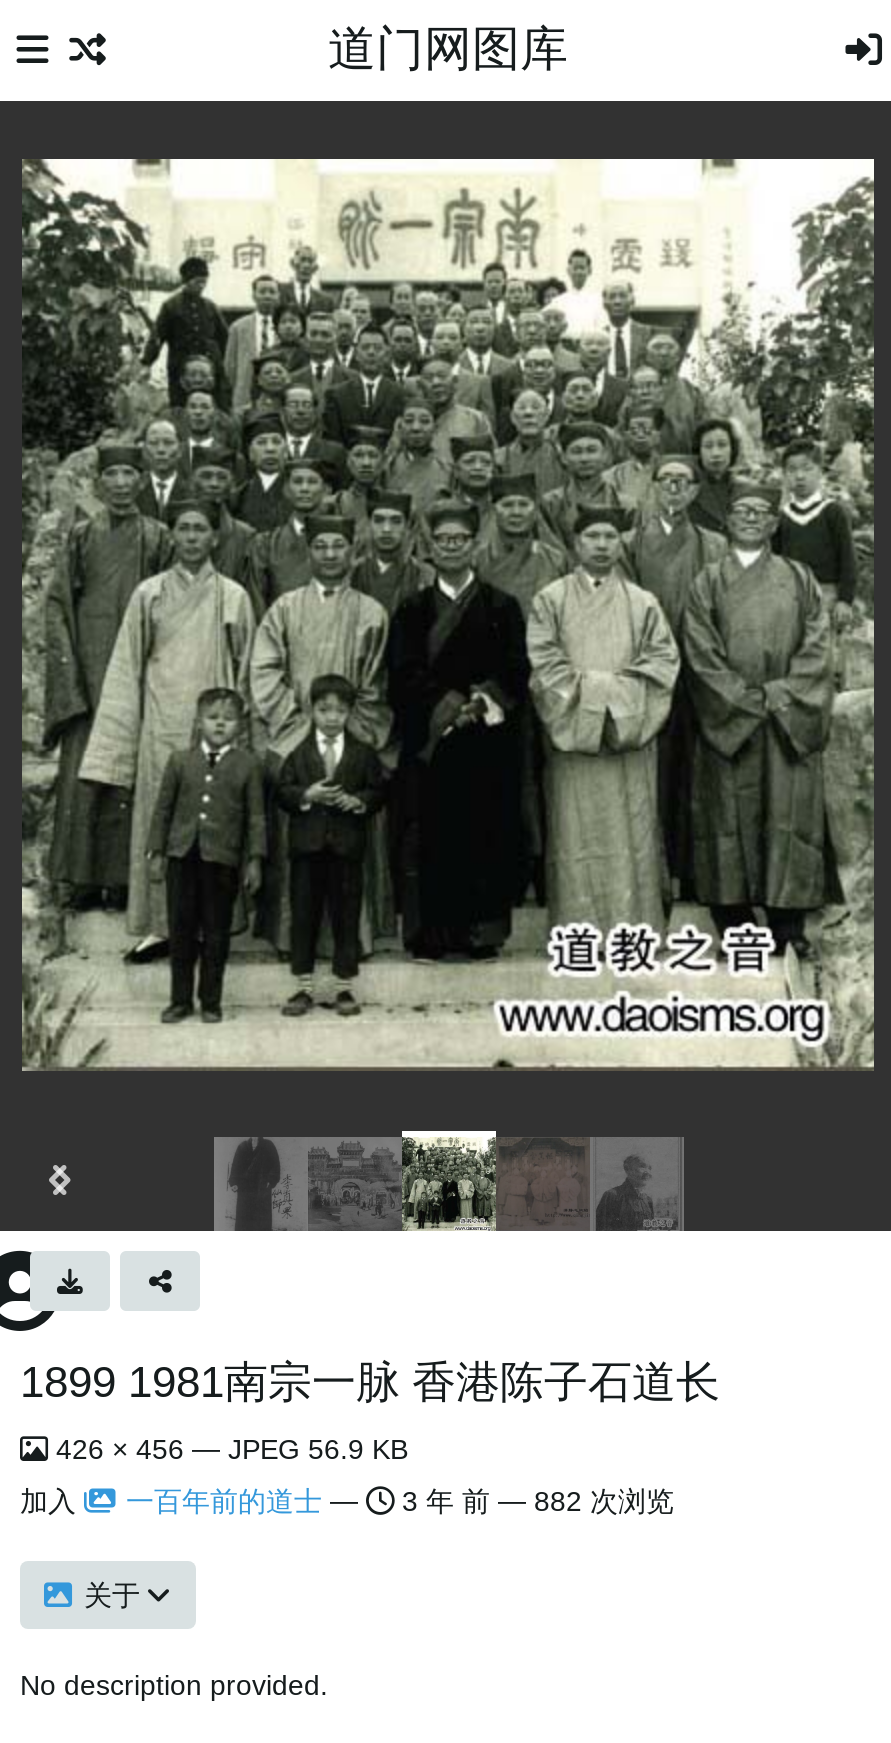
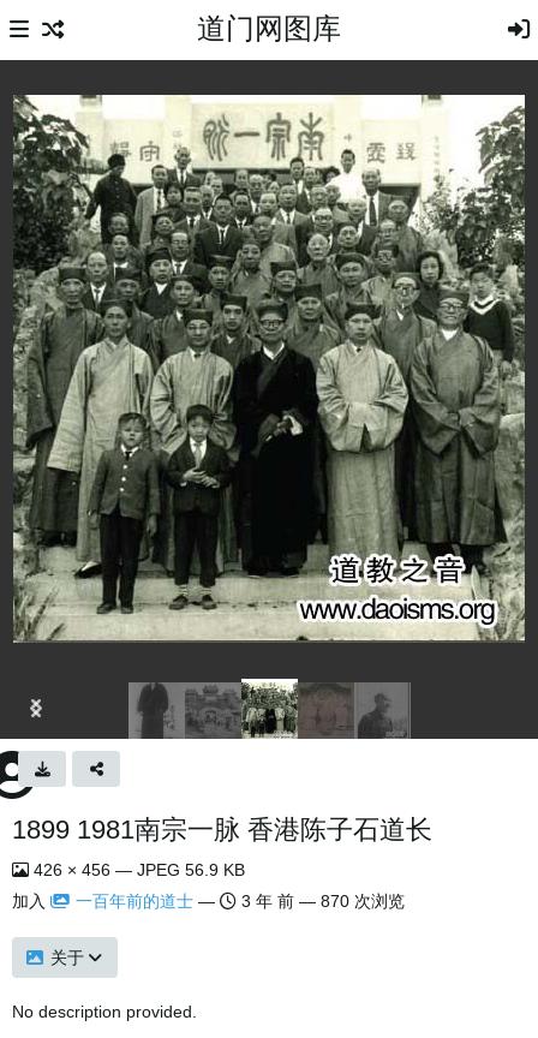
- 加入 一百年前的道士— 3 年 前— 882 次浏览
+ 加入 一百年前的道士— 3 年 前— 870 次浏览
